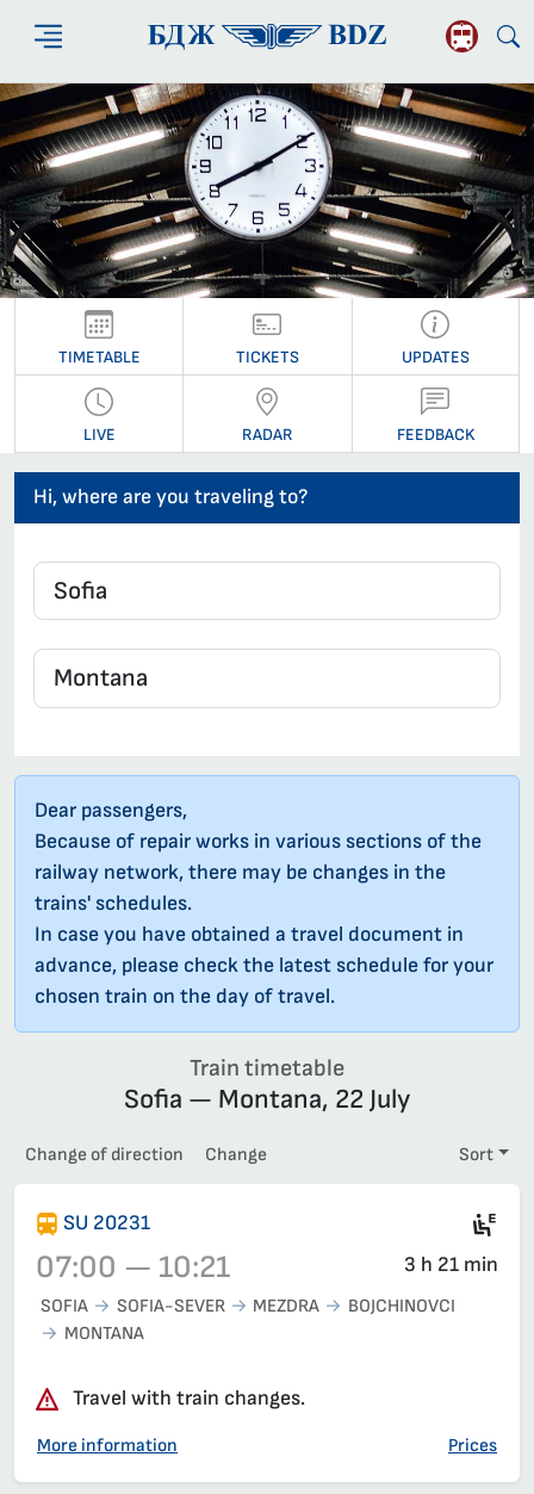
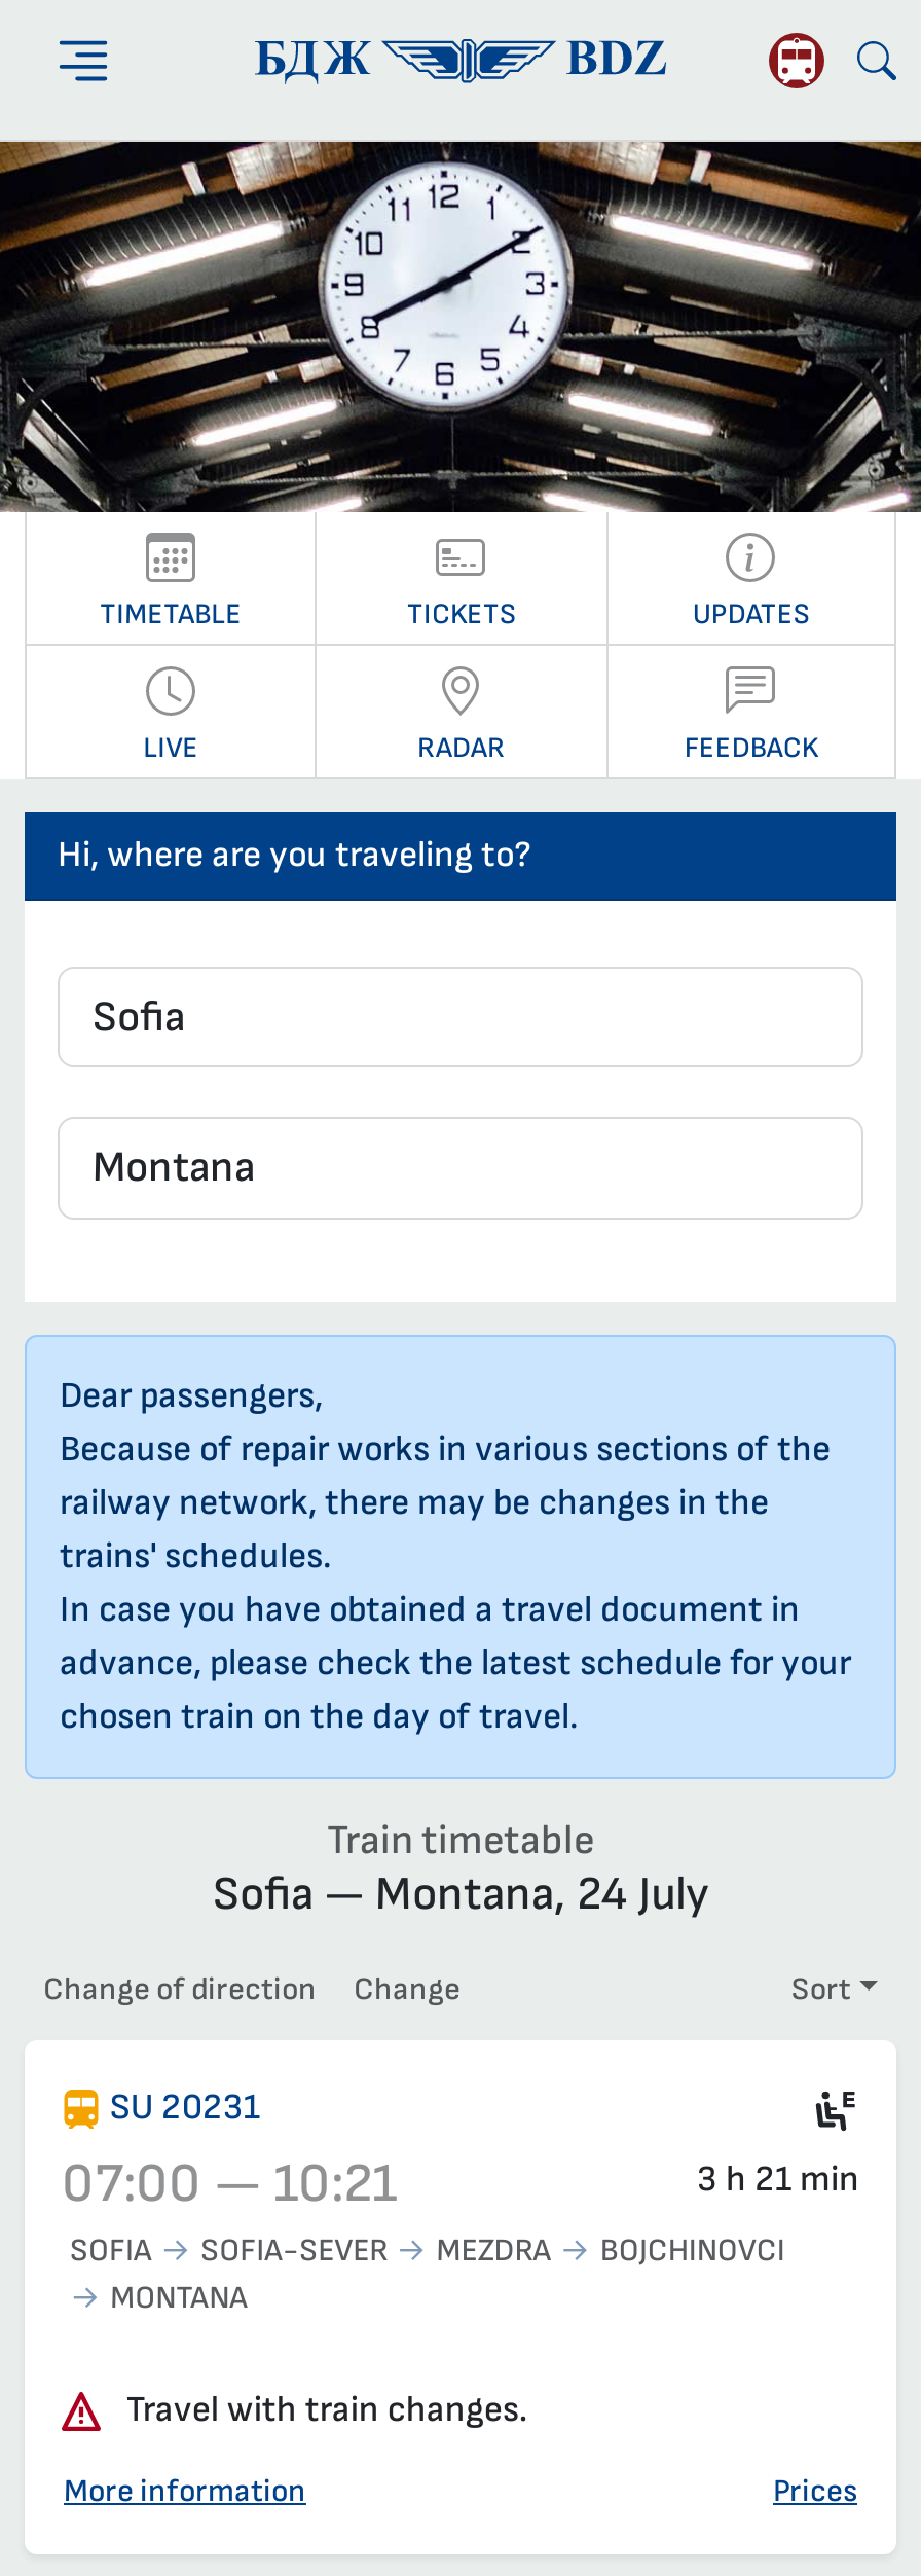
- Sofia — Montana, 22 July
+ Sofia — Montana, 24 July
